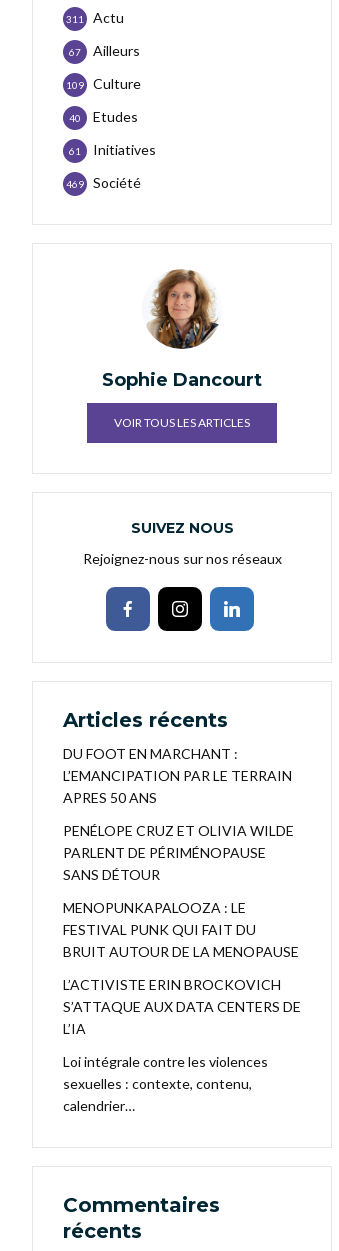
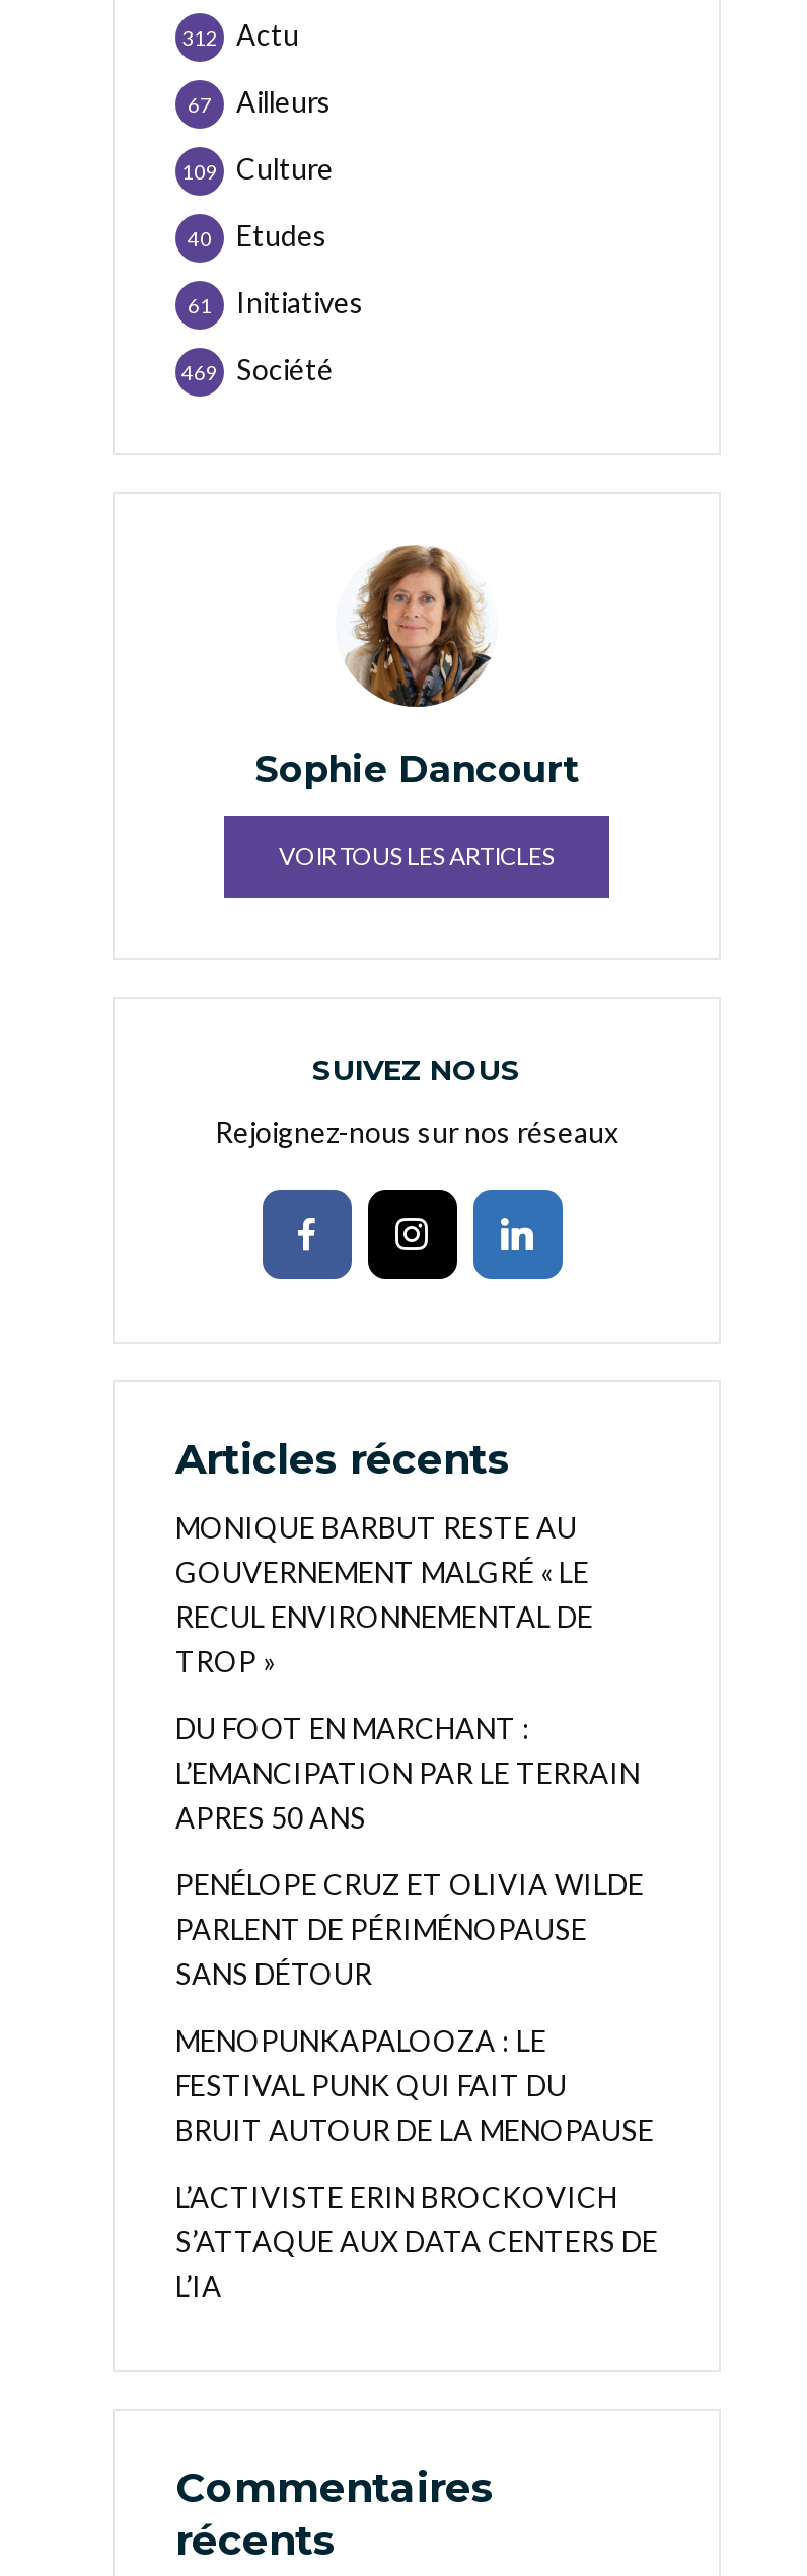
- 311 Actu
+ 312 Actu

+ MONIQUE BARBUT RESTE AU
+ GOUVERNEMENT MALGRÉ « LE
+ RECUL ENVIRONNEMENTAL DE
+ TROP »

moved down: DU FOOT EN MARCHANT : | L’EMANCIPATION PAR LE TERRAIN | APRES 50 ANS | ... | S’ATTAQUE AUX DATA CENTERS DE | L’IA

- Loi intégrale contre les violences
- sexuelles : contexte, contenu,
- calendrier…
